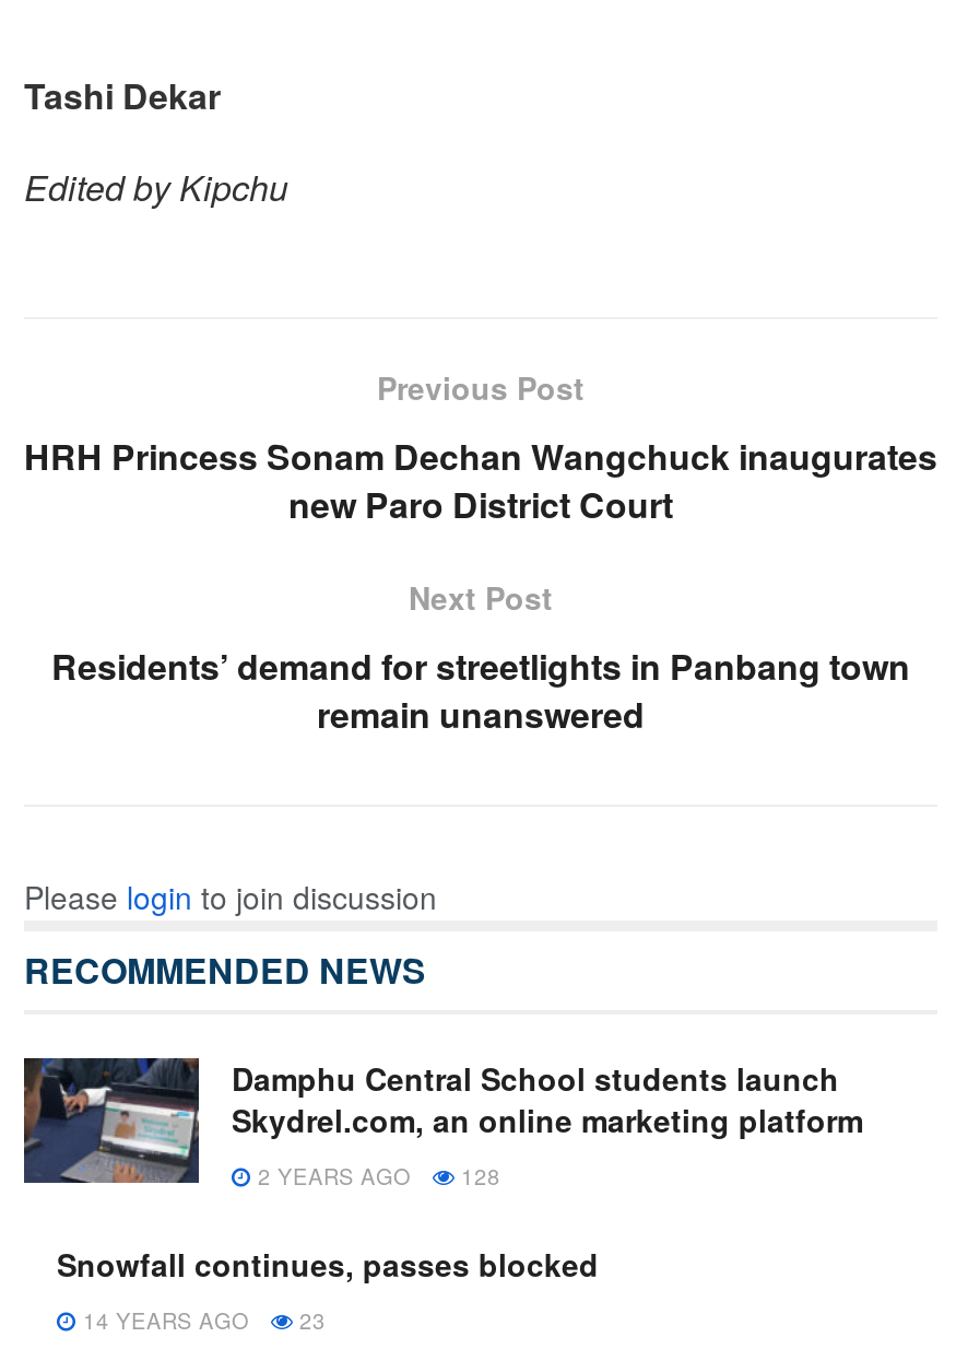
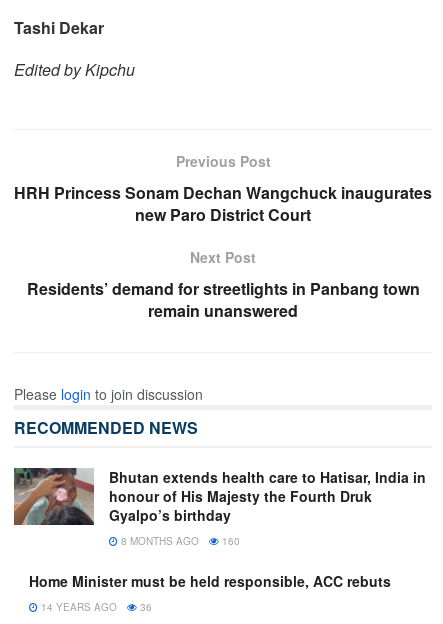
- [image]
- Damphu Central School students launch
- Skydrel.com, an online marketing platform
- 2 YEARS AGO
- 128
+ [image]
+ Bhutan extends health care to Hatisar, India in
+ honour of His Majesty the Fourth Druk
+ Gyalpo’s birthday
+ 8 MONTHS AGO
+ 160

- Snowfall continues, passes blocked
+ Home Minister must be held responsible, ACC rebuts

- 14 YEARS AGO 23
+ 14 YEARS AGO 36
